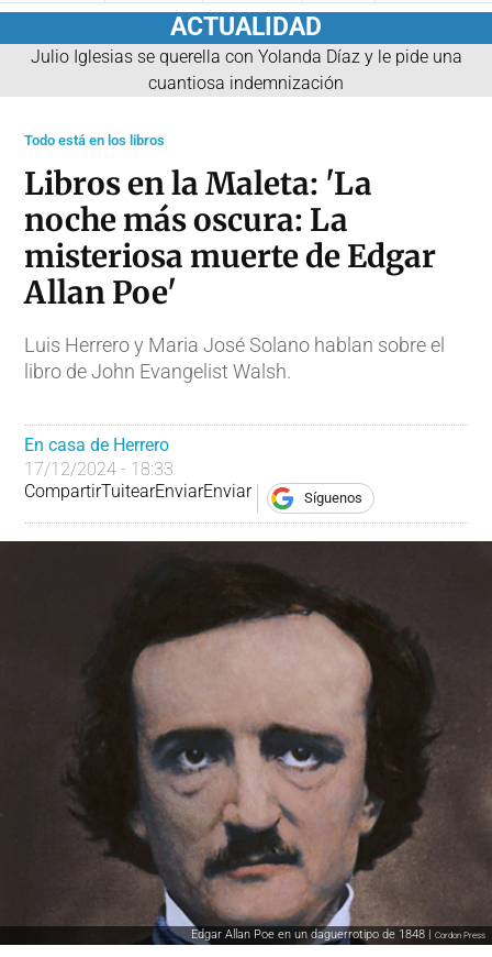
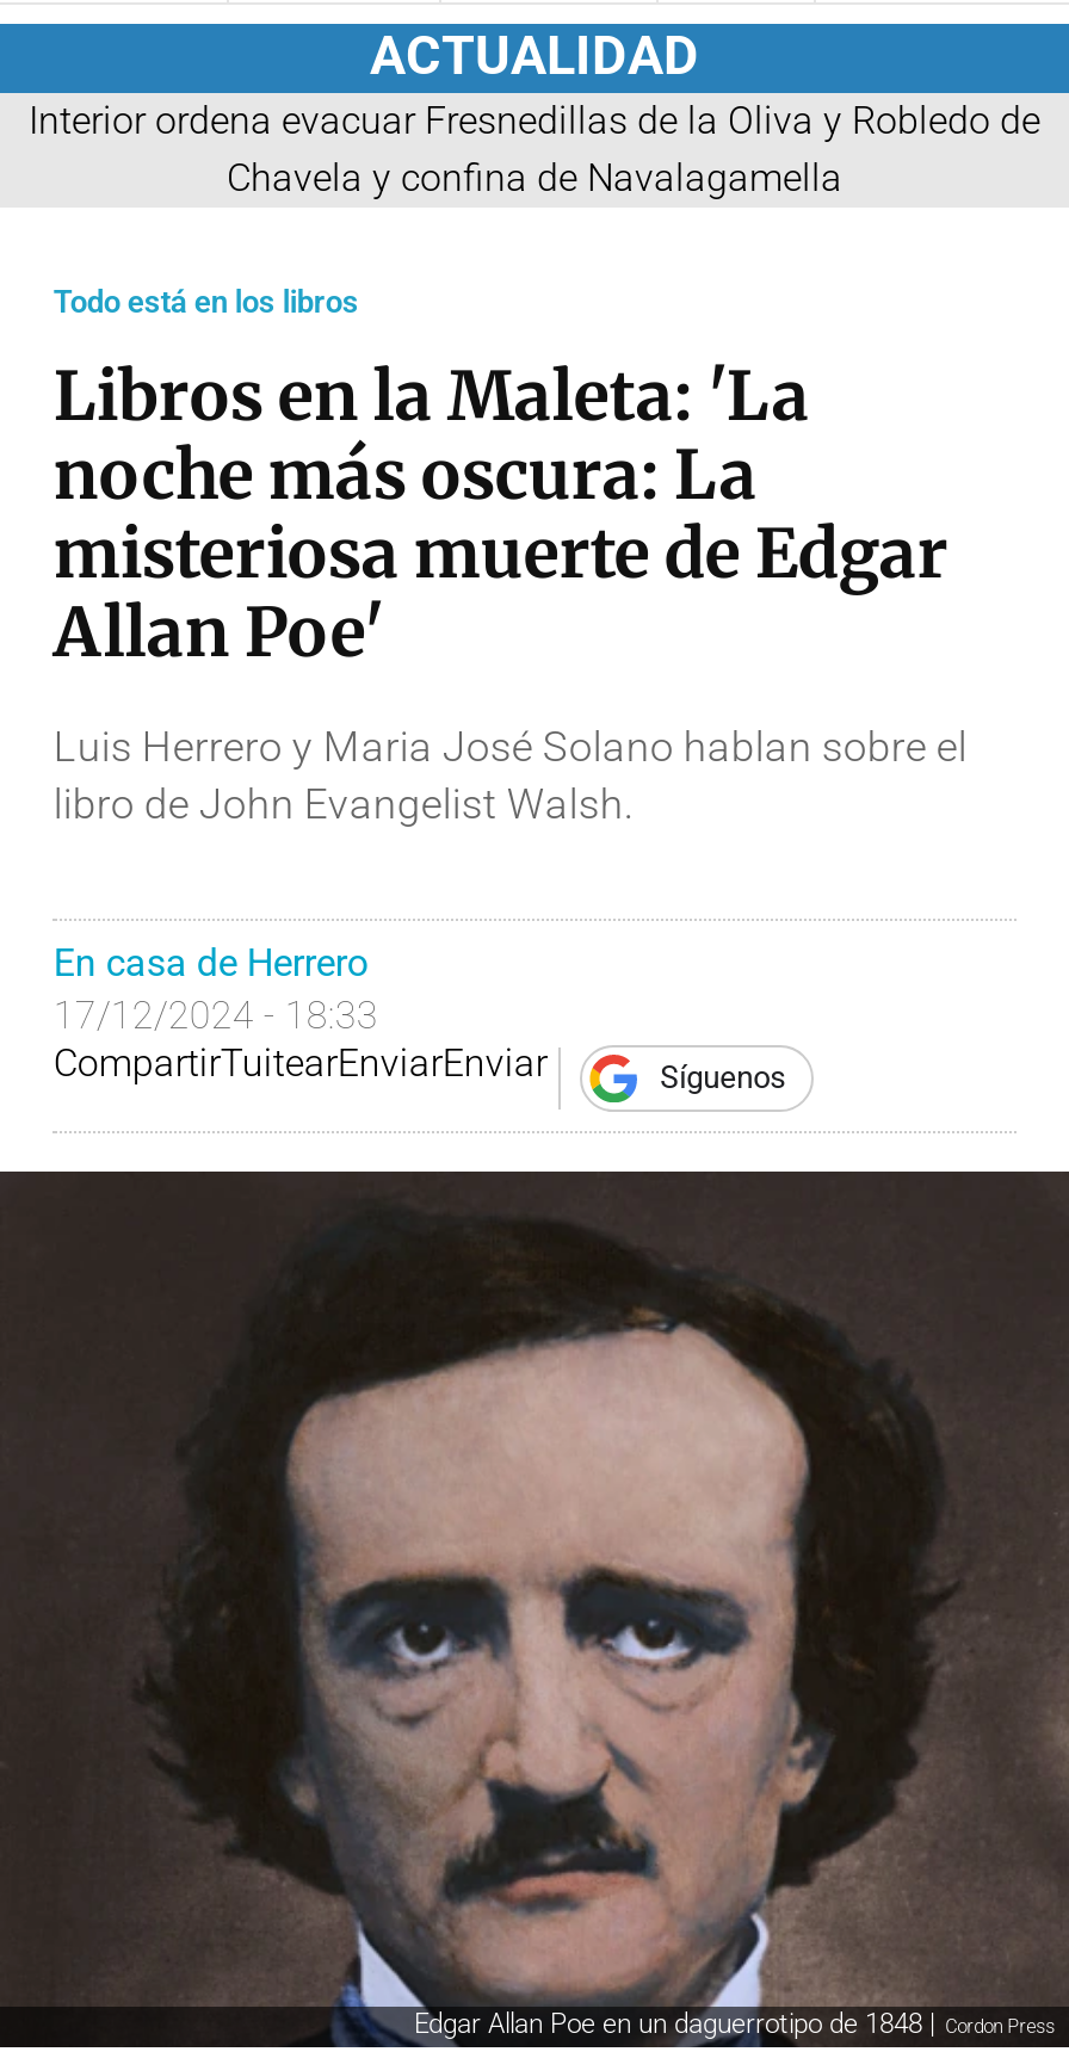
- Julio Iglesias se querella con Yolanda Díaz y le pide una
- cuantiosa indemnización
+ Interior ordena evacuar Fresnedillas de la Oliva y Robledo de
+ Chavela y confina de Navalagamella
